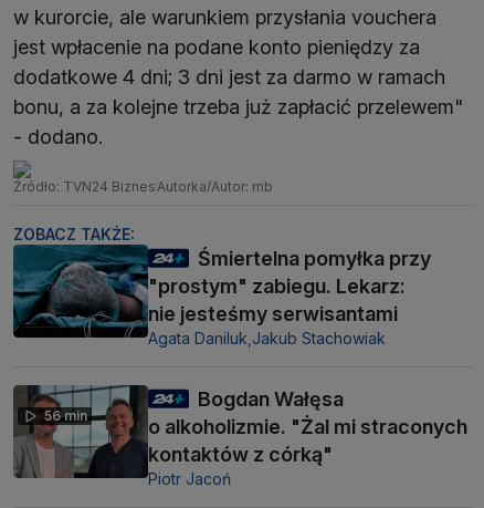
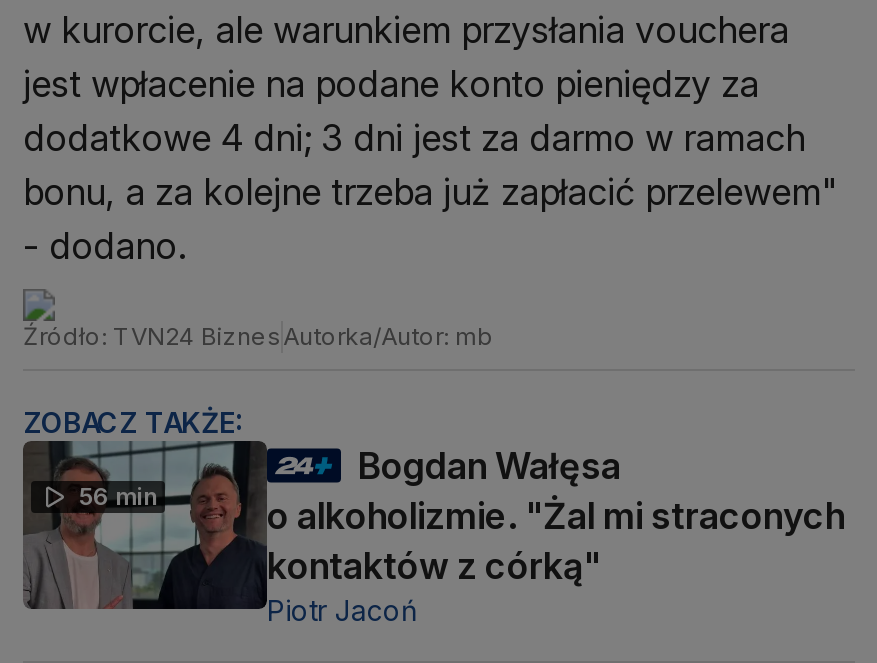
- [image]
- Śmiertelna pomyłka przy
- "prostym" zabiegu. Lekarz:
- nie jesteśmy serwisantami
- Agata Daniluk,Jakub Stachowiak
